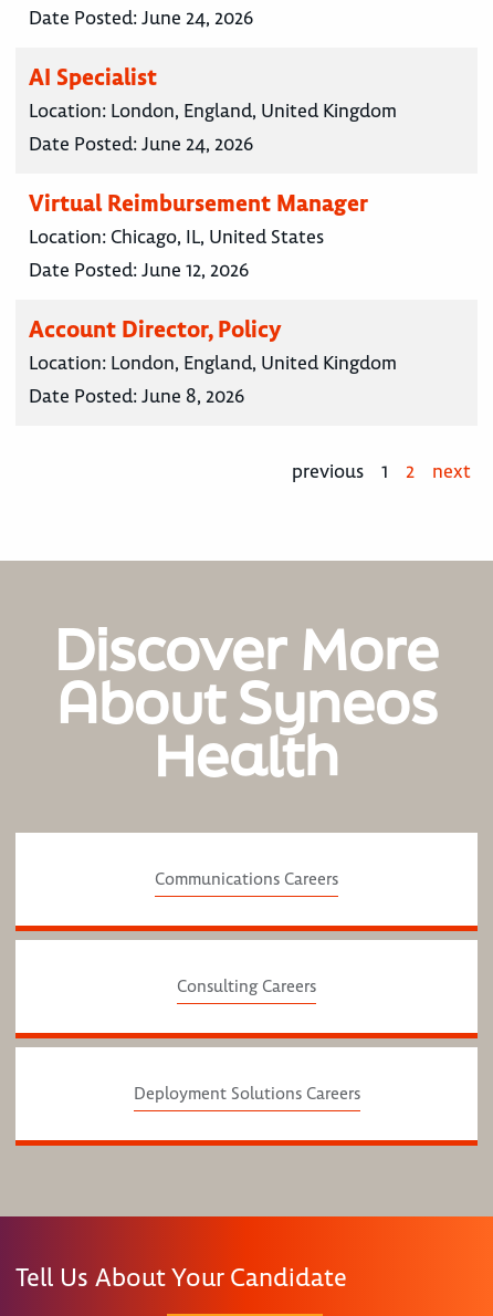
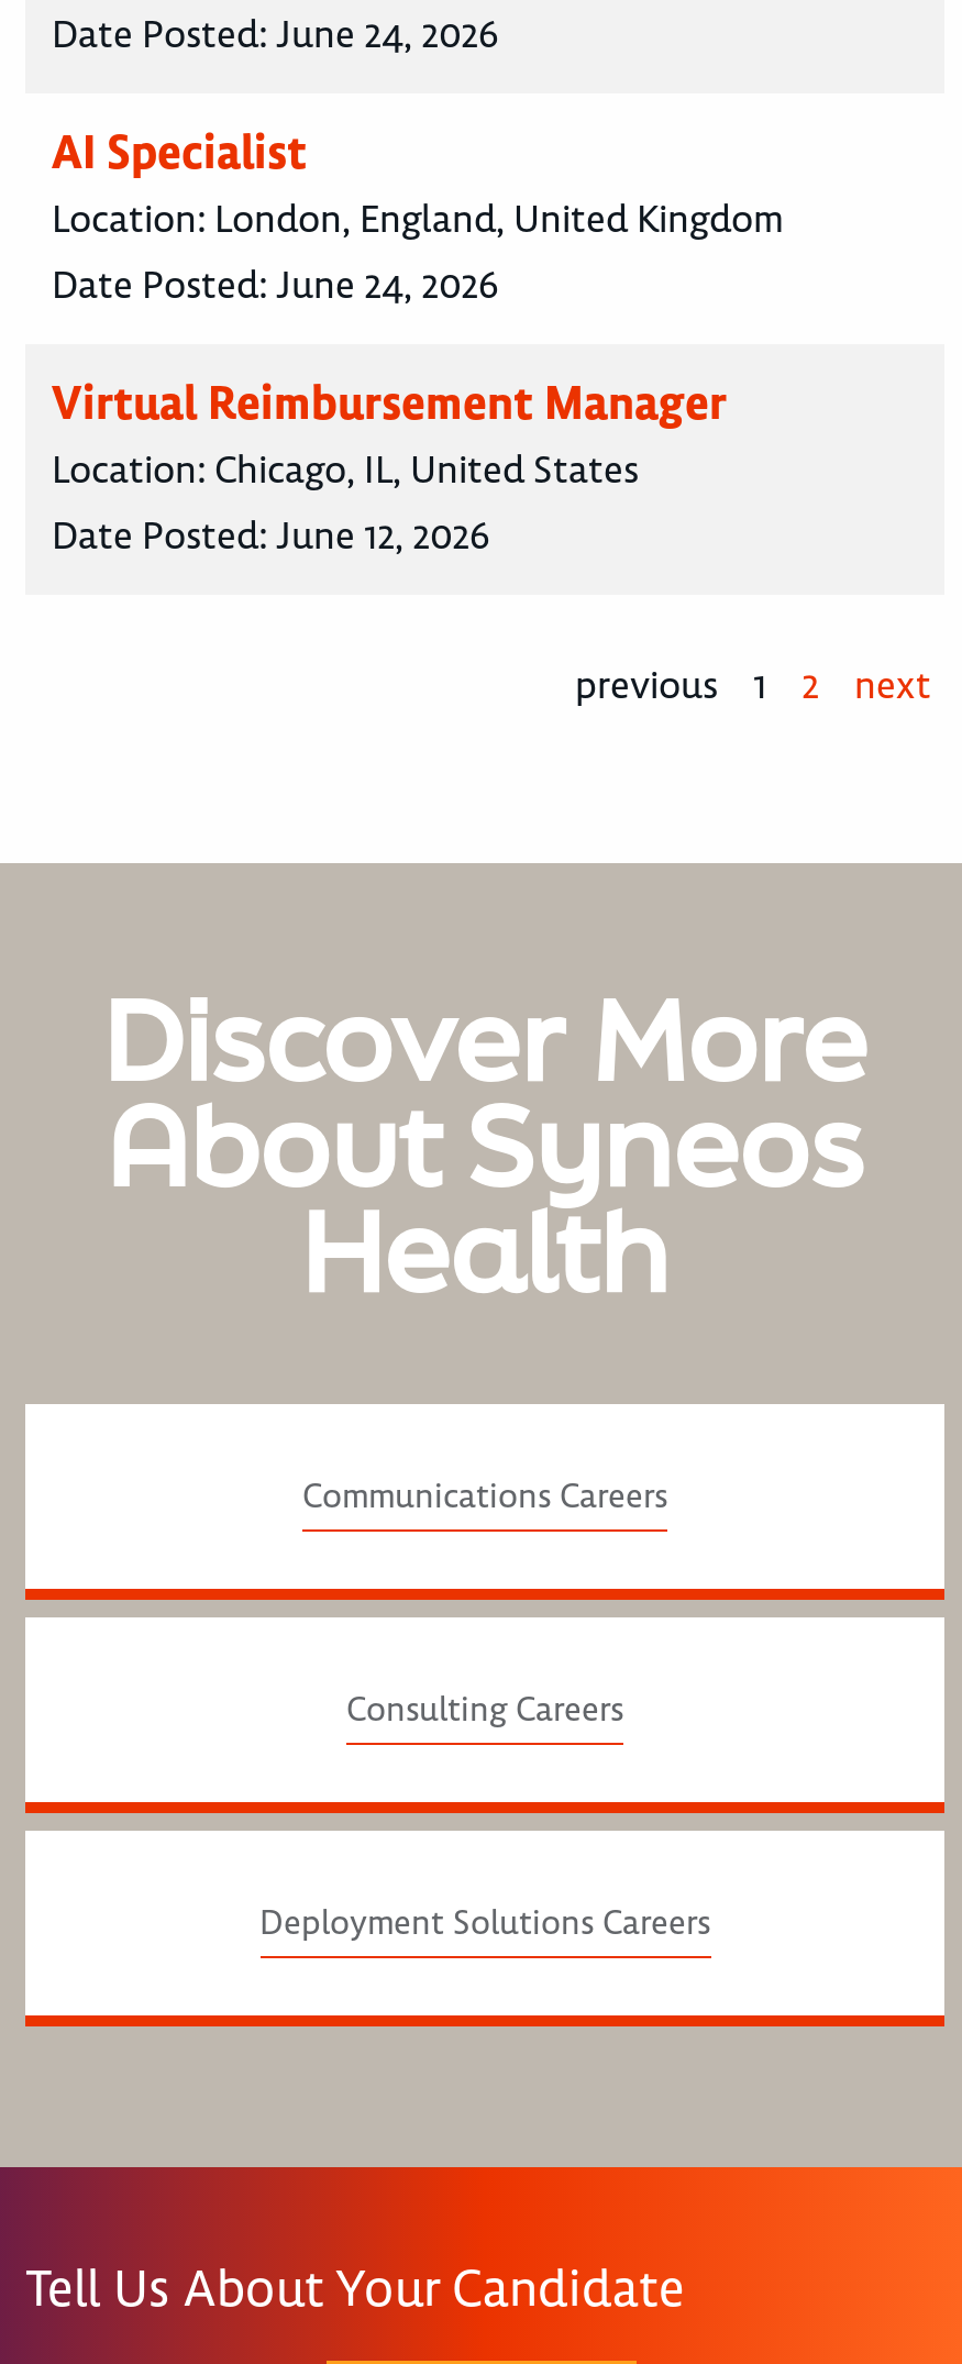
- Account Director, Policy
- Location: London, England, United Kingdom
- Date Posted: June 8, 2026
